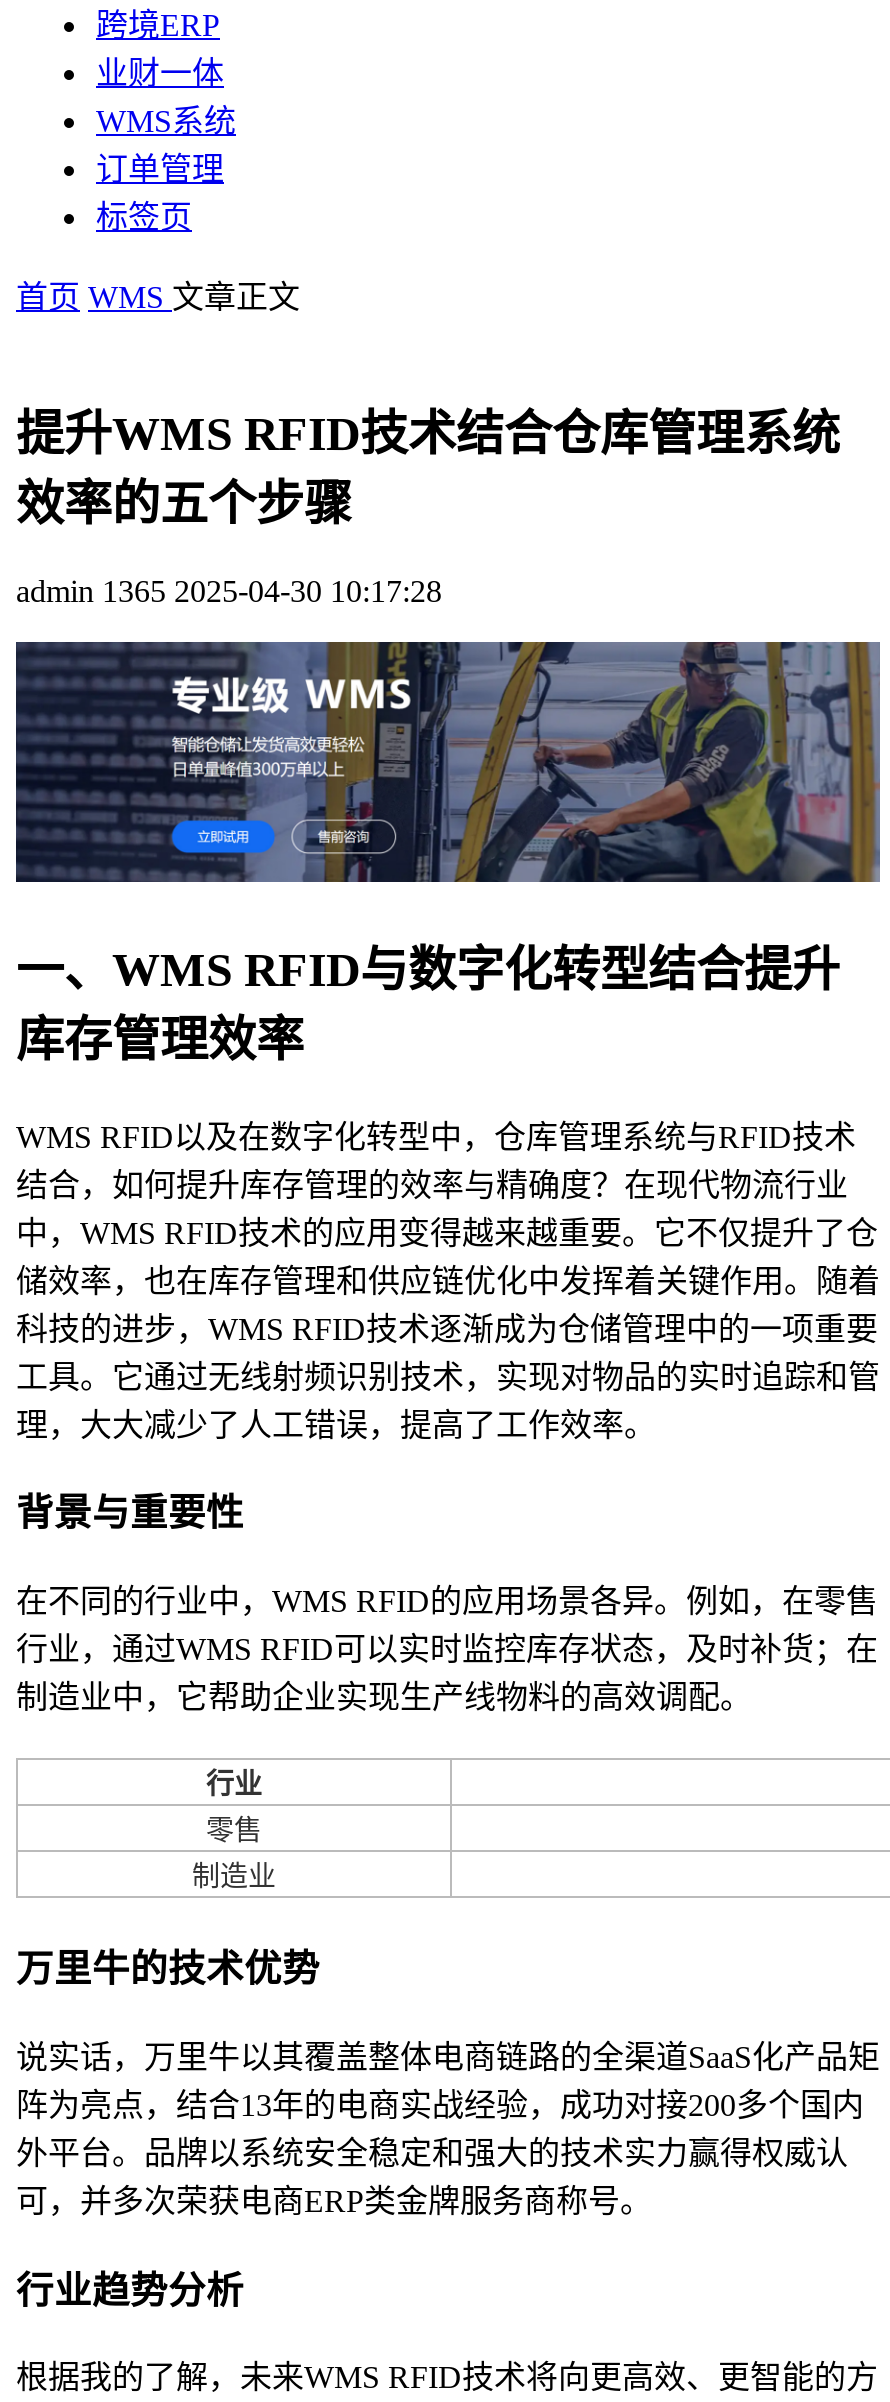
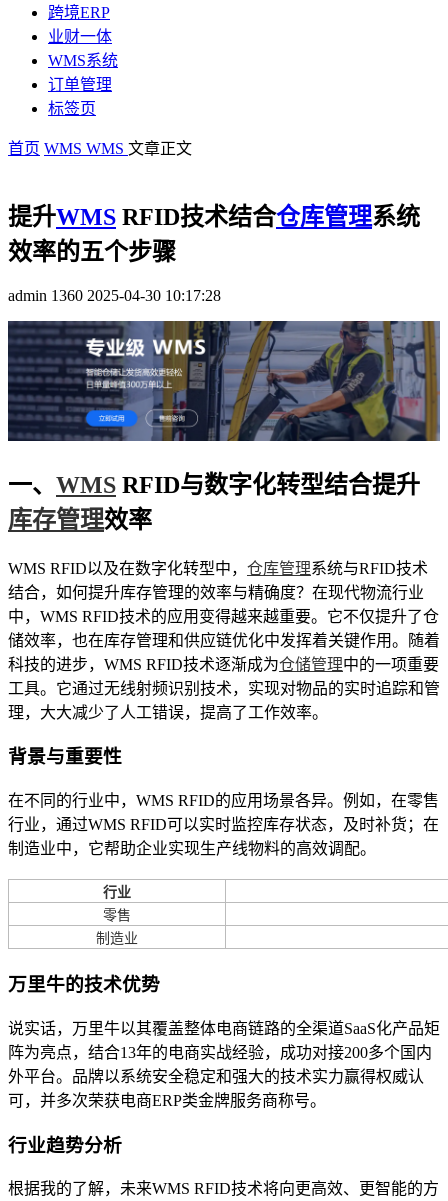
- 首页 WMS文章正文
+ 首页 WMS WMS文章正文

- admin 1365 2025-04-30 10:17:28
+ admin 1360 2025-04-30 10:17:28
